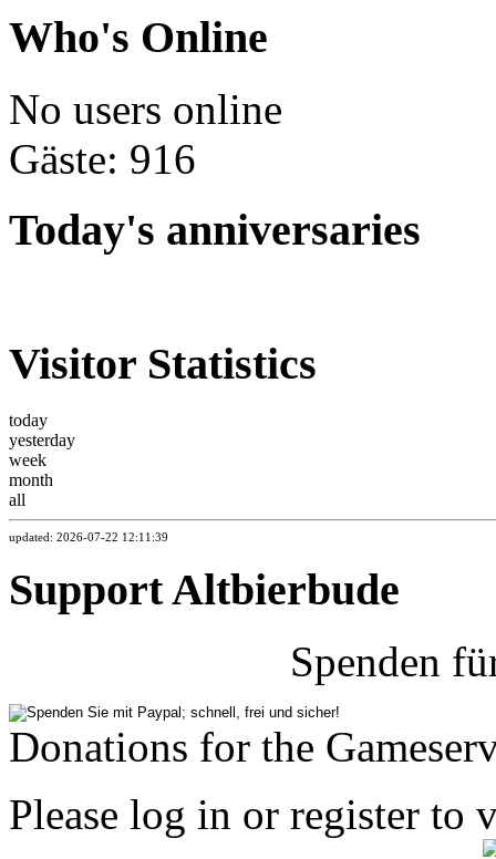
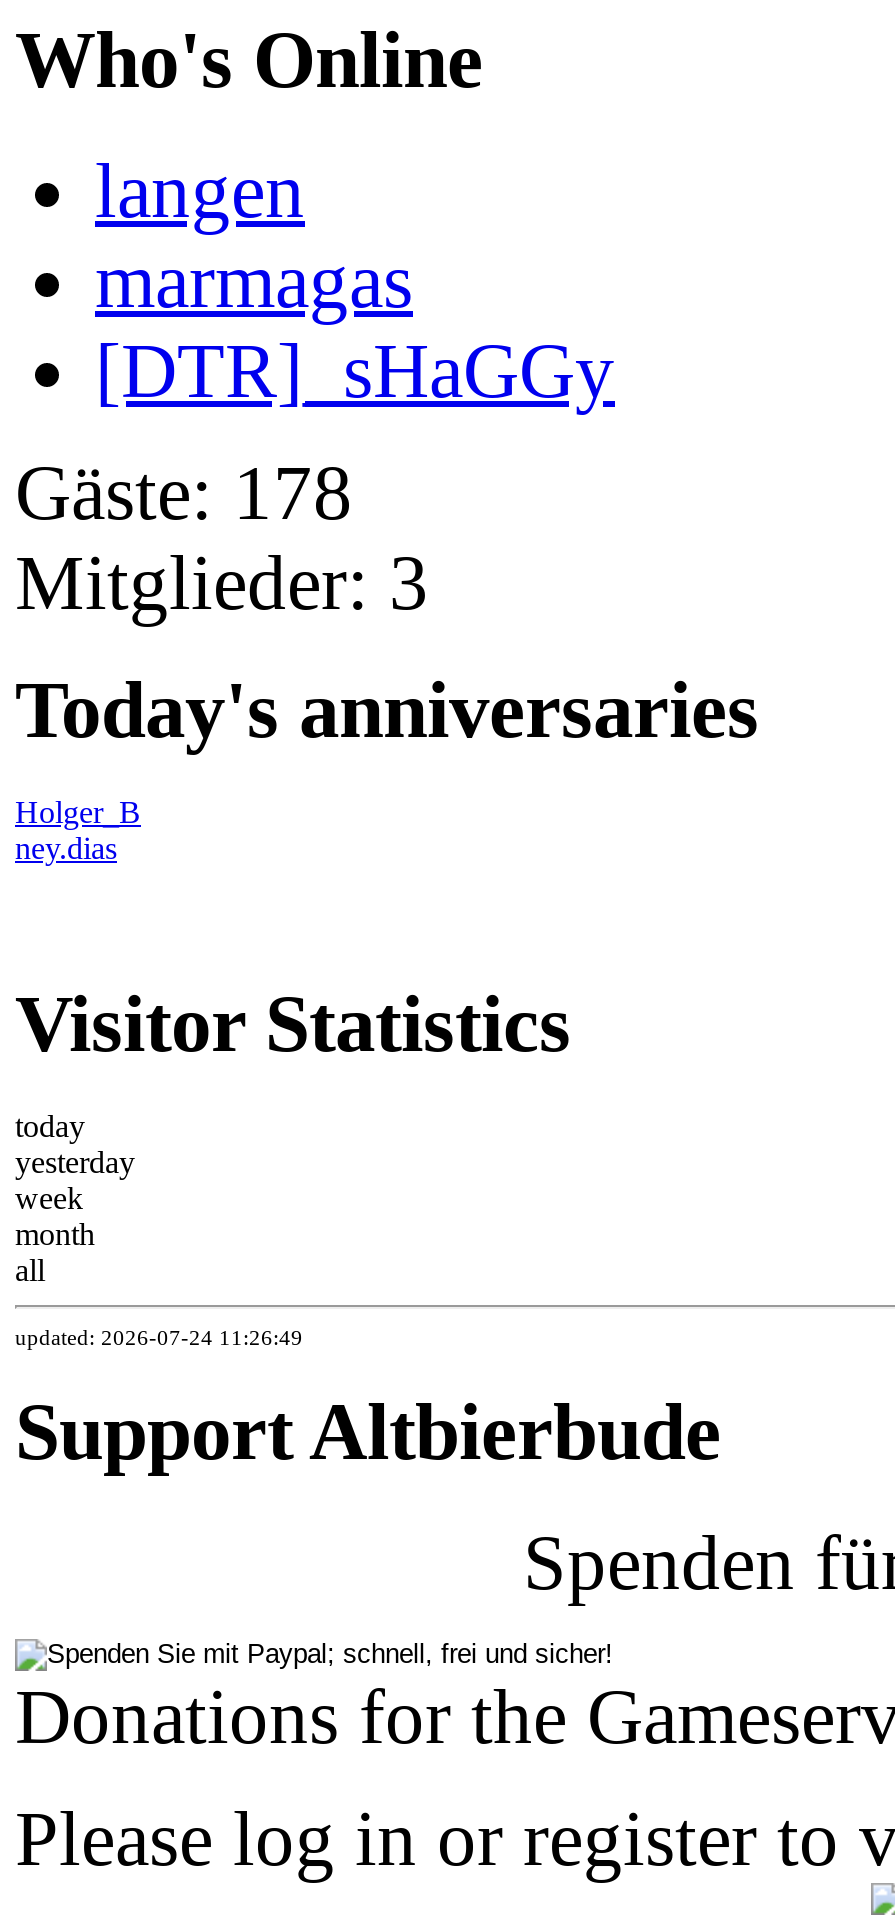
- No users online
- Gäste: 916
+ langen
+ marmagas
+ [DTR]_sHaGGy
+ Gäste: 178
+ Mitglieder: 3

+ Holger_B
+ ney.dias

- updated: 2026-07-22 12:11:39
+ updated: 2026-07-24 11:26:49
